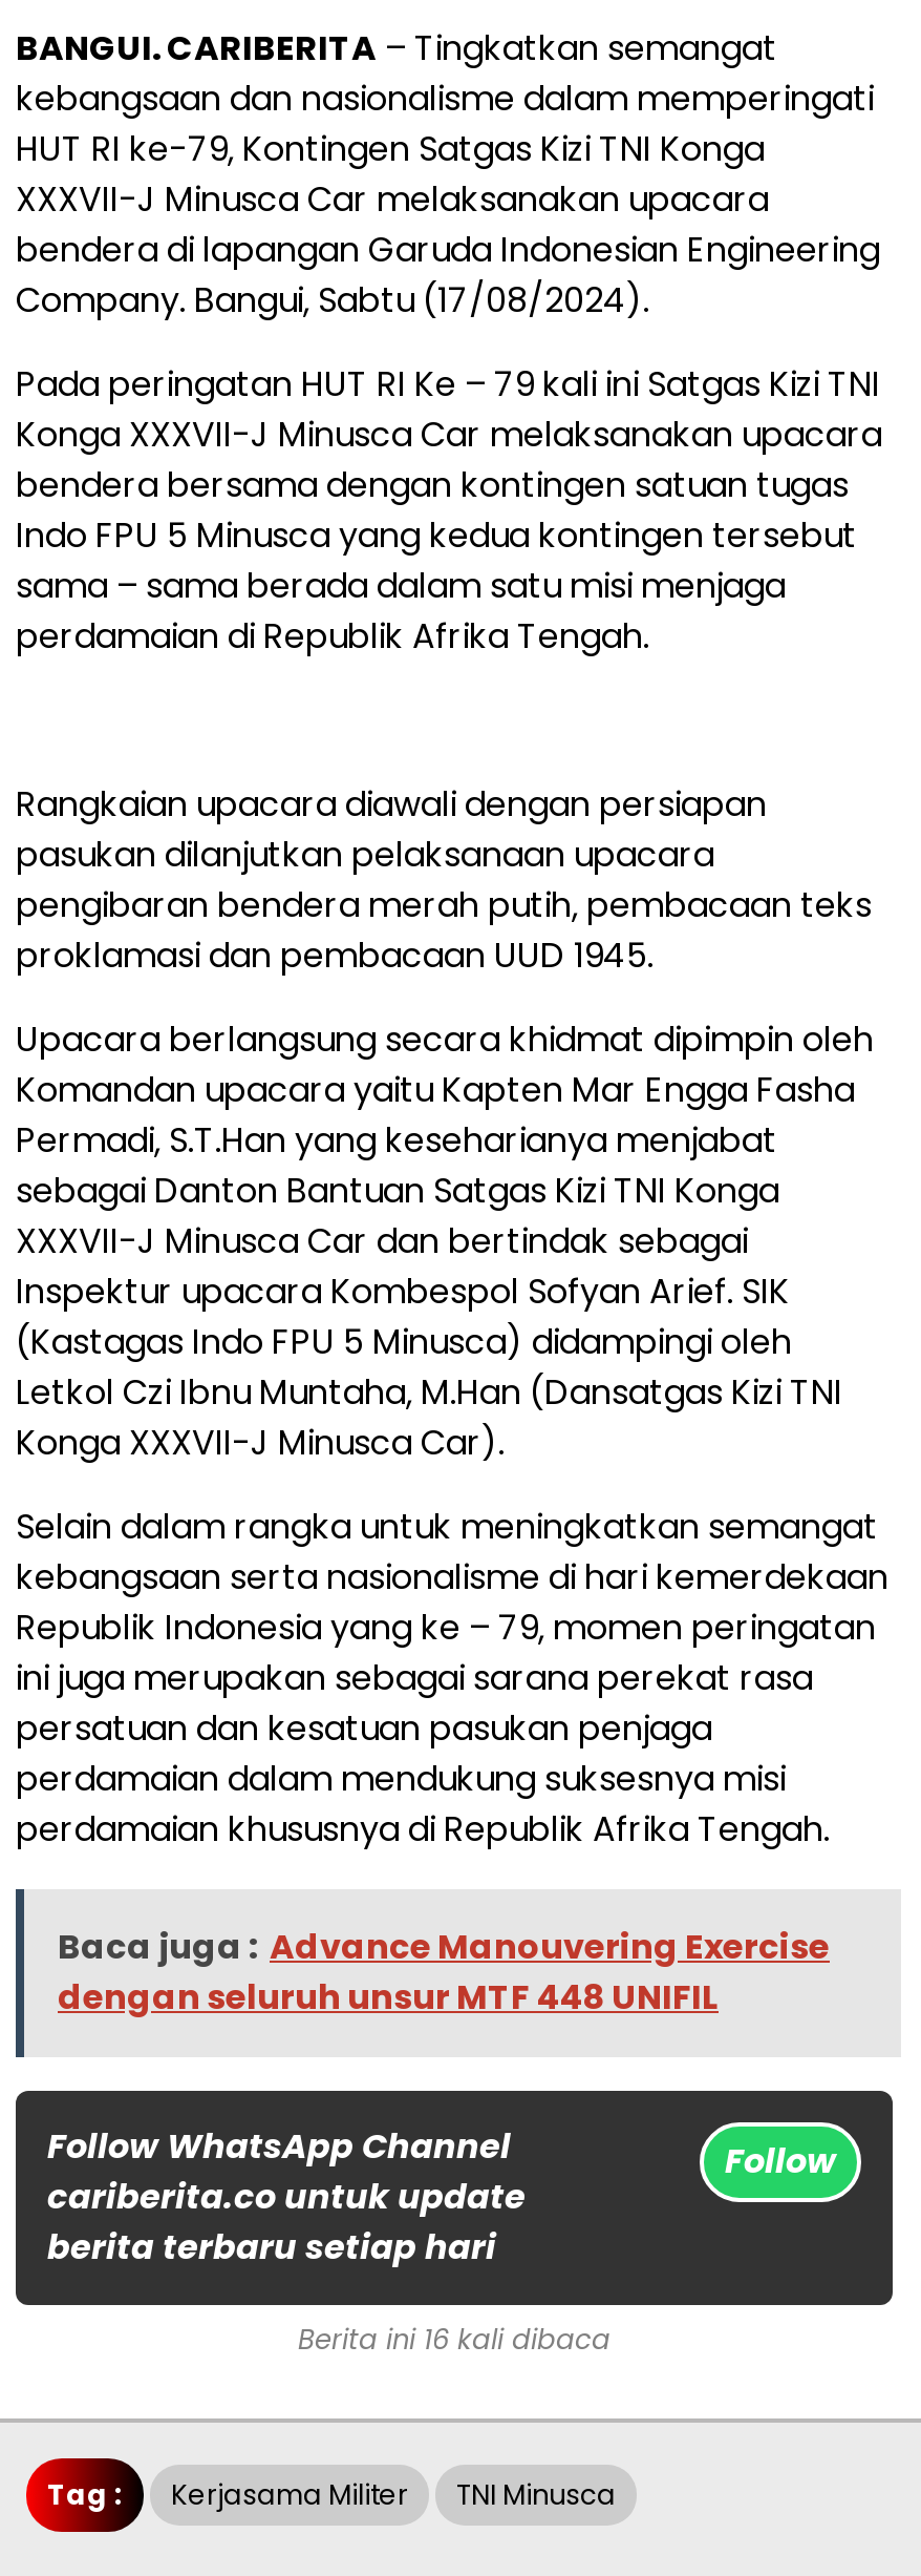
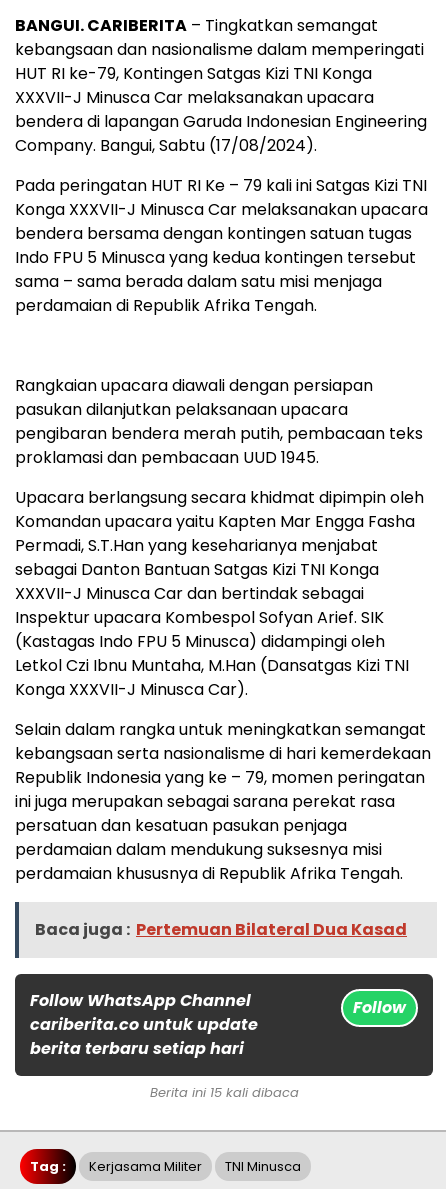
- Baca juga : Advance Manouvering Exercise
- dengan seluruh unsur MTF 448 UNIFIL
+ Baca juga : Pertemuan Bilateral Dua Kasad

- Berita ini 16 kali dibaca
+ Berita ini 15 kali dibaca
